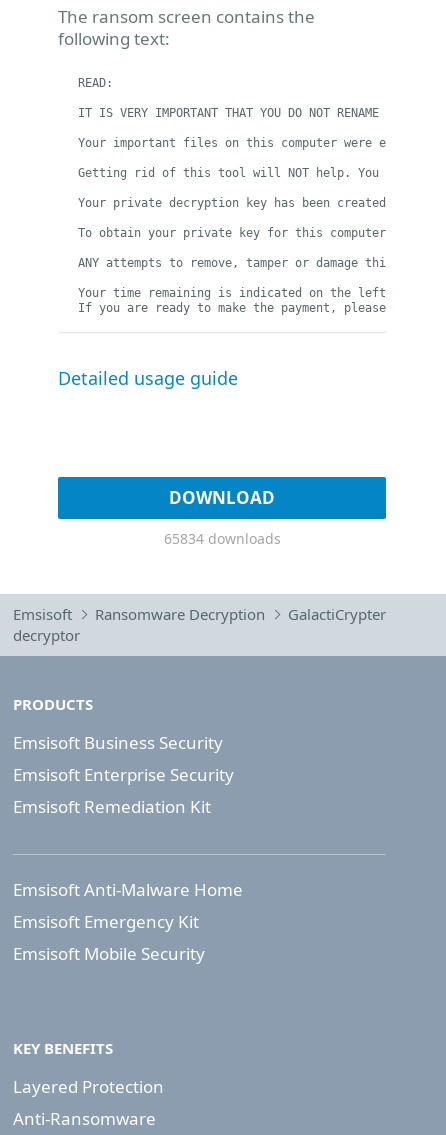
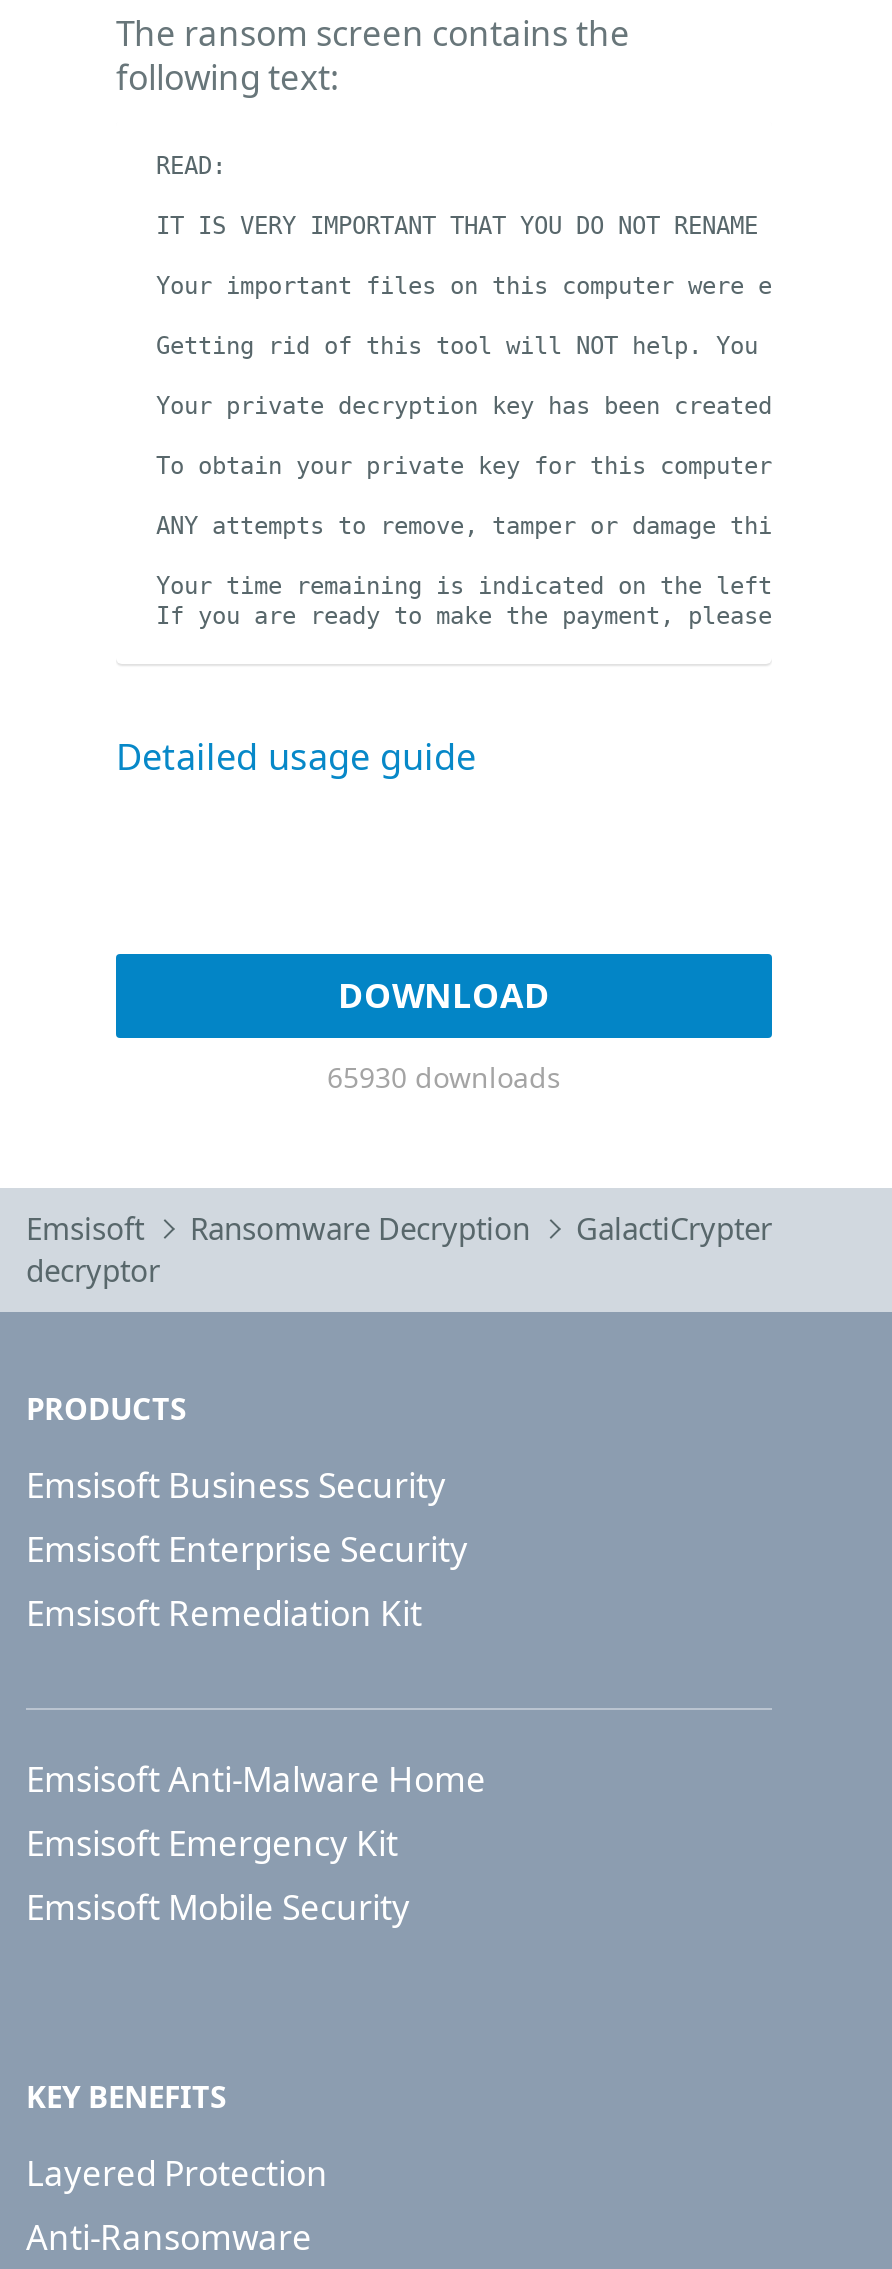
- 65834 downloads
+ 65930 downloads
